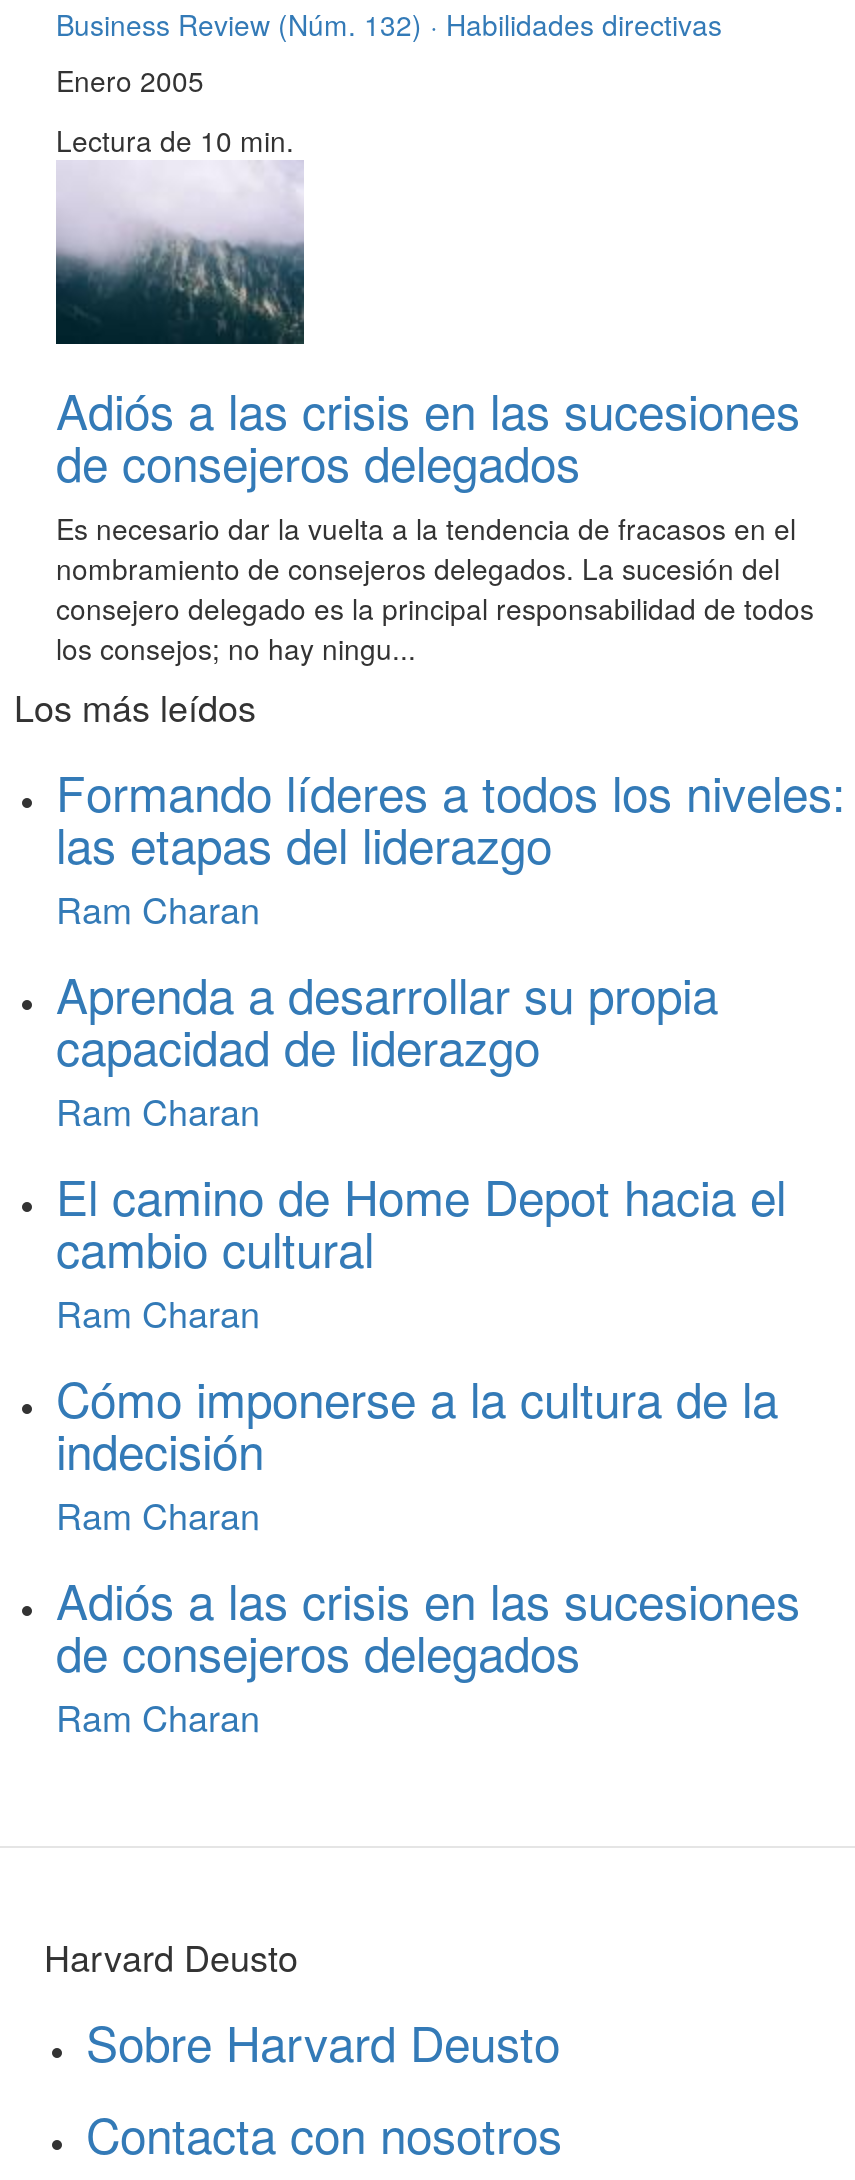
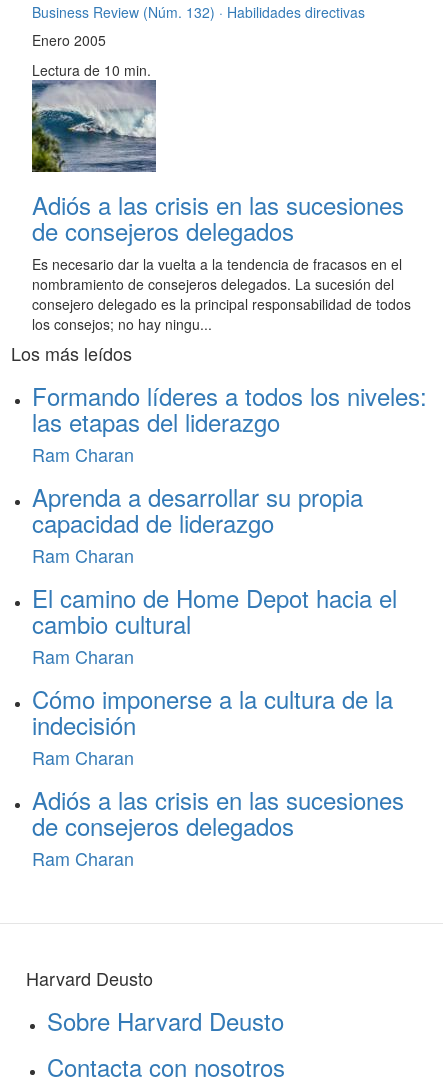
- [image]
+ [image]
